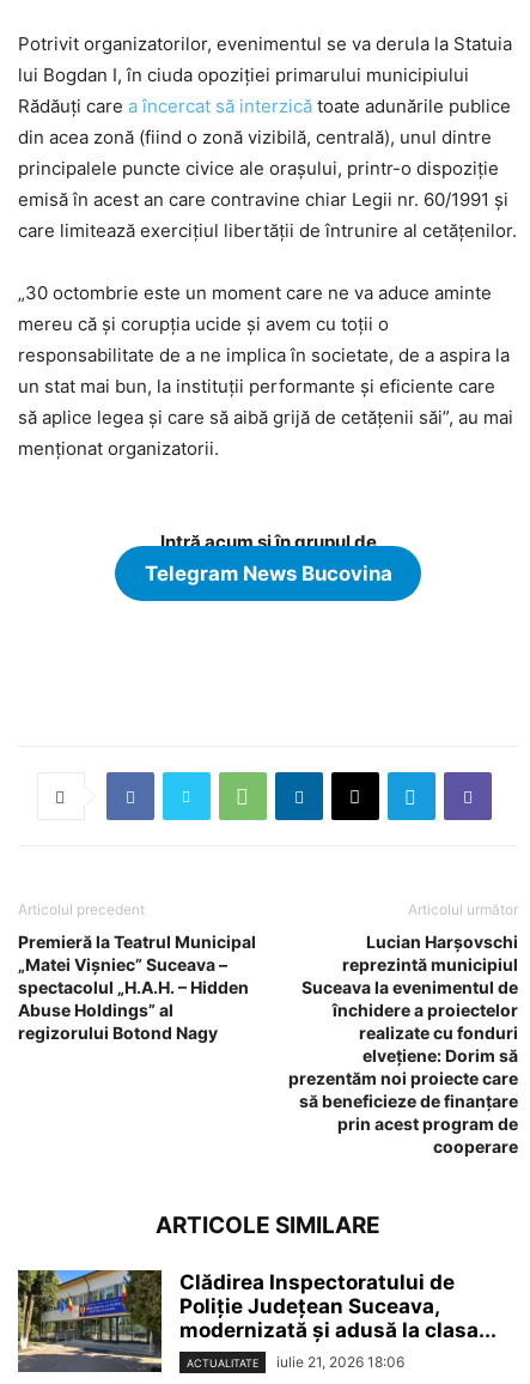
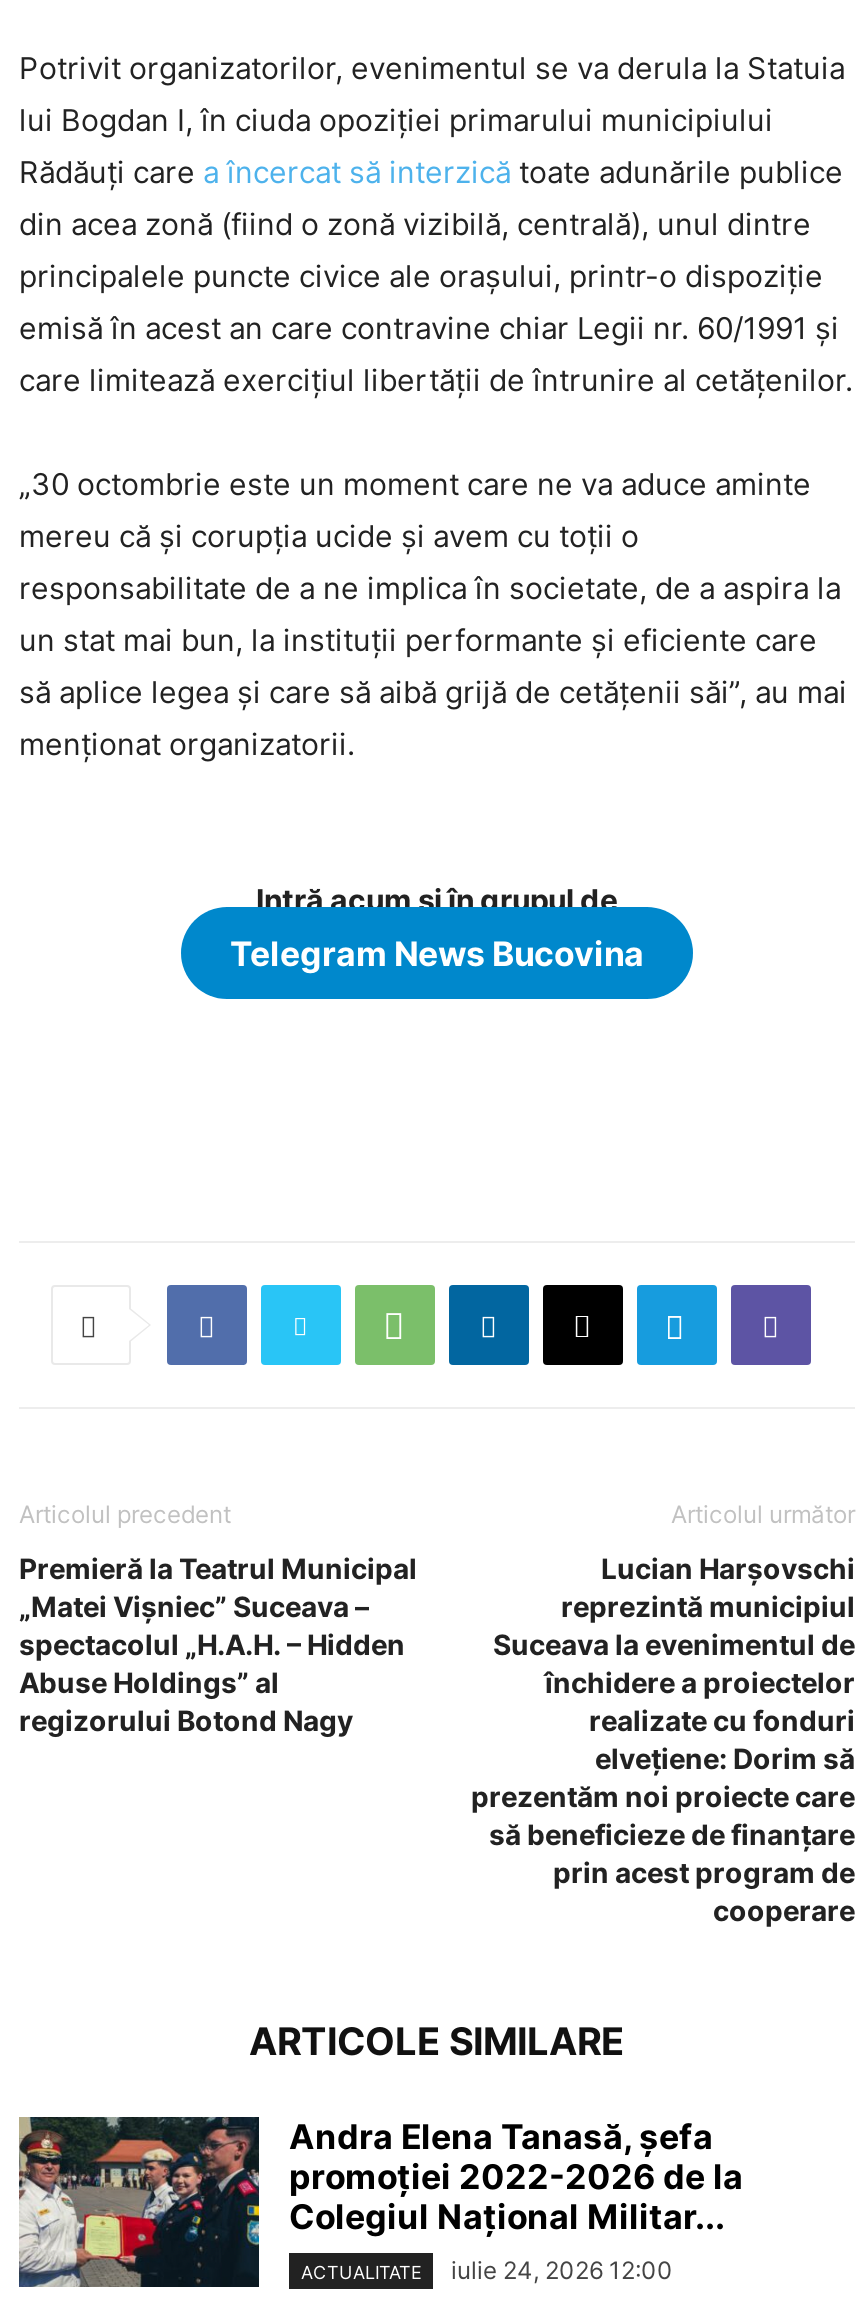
- [image]
- Clădirea Inspectoratului de
- Poliție Județean Suceava,
- modernizată și adusă la clasa...
+ [image]
+ Andra Elena Tanasă, șefa
+ promoției 2022-2026 de la
+ Colegiul Național Militar...

- ACTUALITATE iulie 21, 2026 18:06
+ ACTUALITATE iulie 24, 2026 12:00
